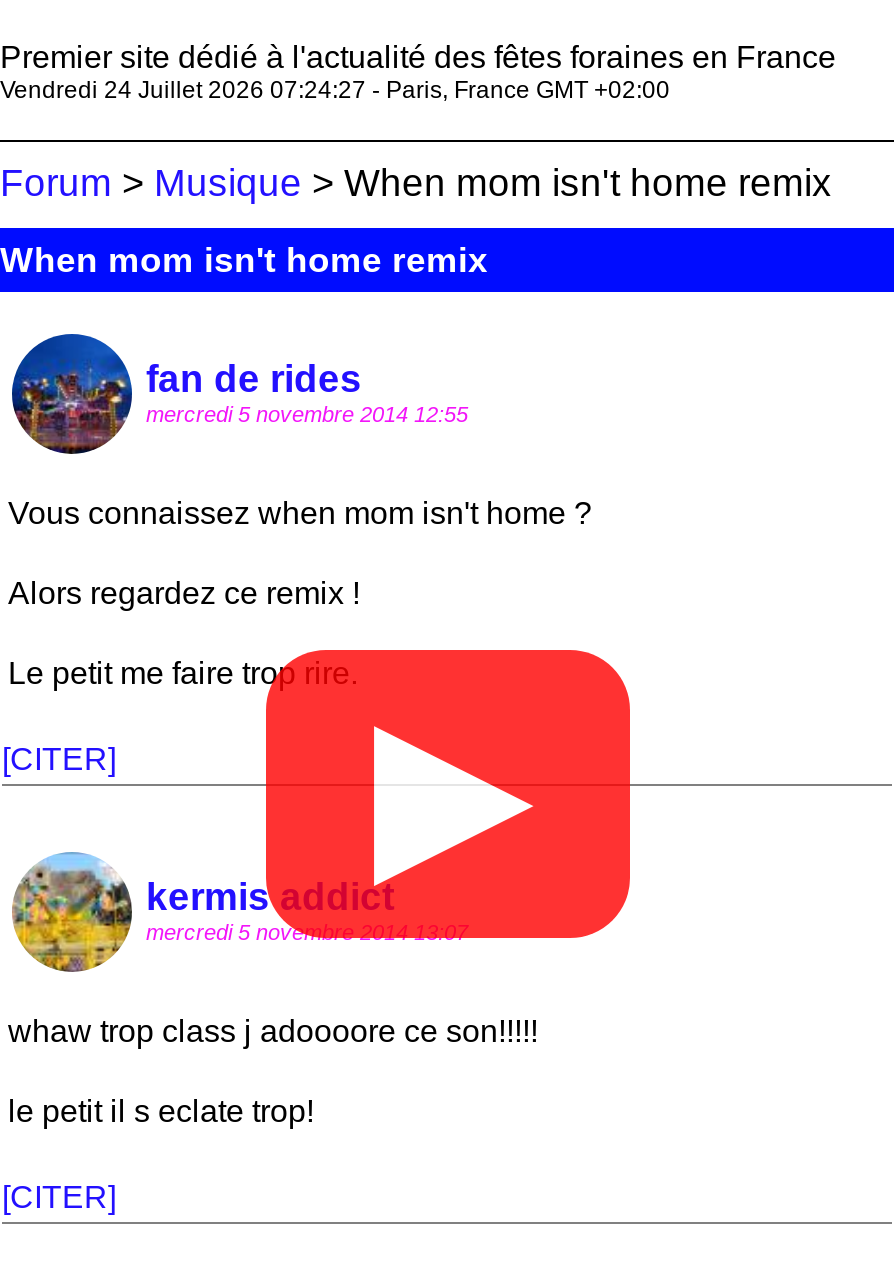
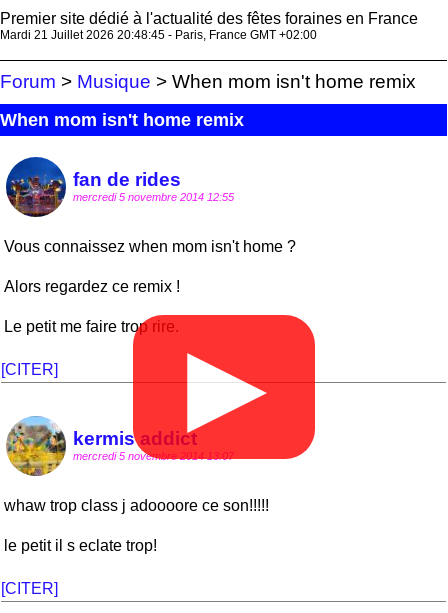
- Vendredi 24 Juillet 2026 07:24:27 - Paris, France GMT +02:00
+ Mardi 21 Juillet 2026 20:48:45 - Paris, France GMT +02:00
